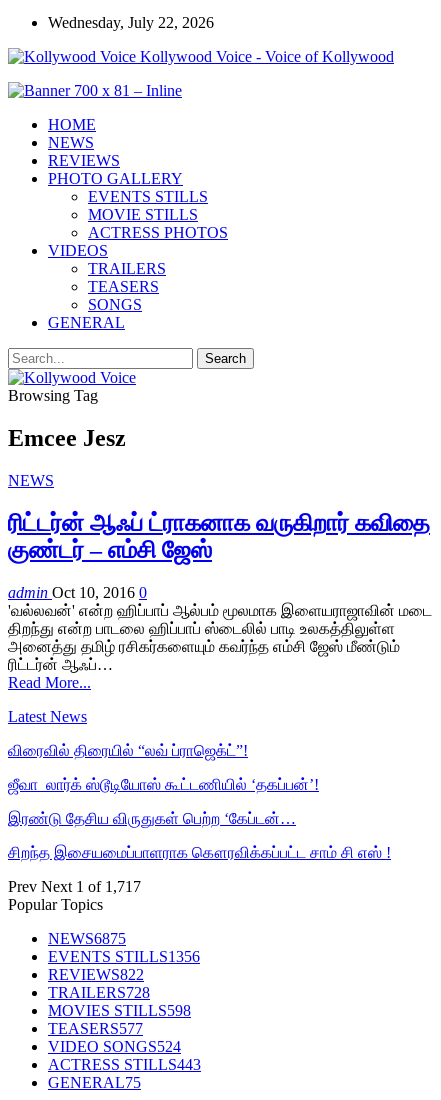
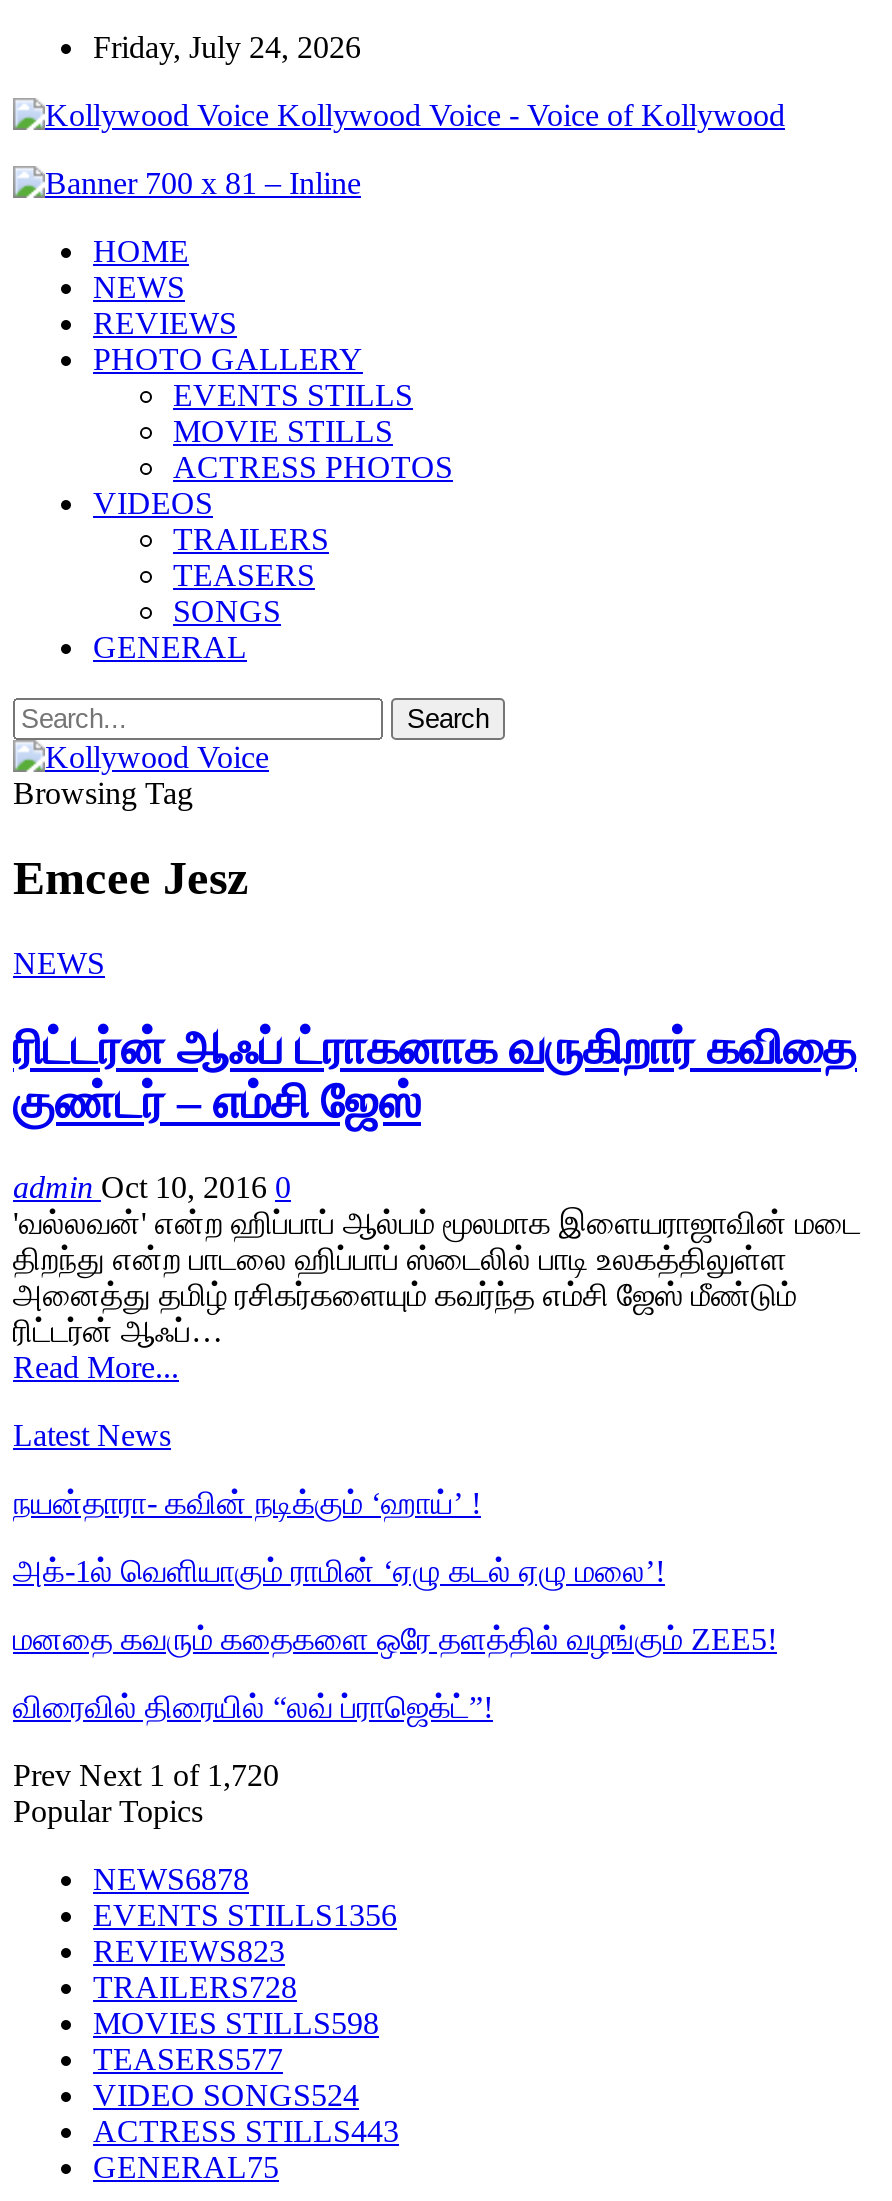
- Wednesday, July 22, 2026
+ Friday, July 24, 2026

+ நயன்தாரா- கவின் நடிக்கும் ‘ஹாய்’ !
+ அக்-1ல் வெளியாகும் ராமின் ‘ஏழு கடல் ஏழு மலை’!
+ மனதை கவரும் கதைகளை ஒரே தளத்தில் வழங்கும் ZEE5!

moved down: விரைவில் திரையில் “லவ் ப்ராஜெக்ட்”!

- ஜீவா லார்க் ஸ்டூடியோஸ் கூட்டணியில் ‘தகப்பன்’!
- இரண்டு தேசிய விருதுகள் பெற்ற ‘கேப்டன்…
- சிறந்த இசையமைப்பாளராக கௌரவிக்கப்பட்ட சாம் சி எஸ் !
- Prev Next 1 of 1,717
+ Prev Next 1 of 1,720

- NEWS6875
+ NEWS6878

- REVIEWS822
+ REVIEWS823
